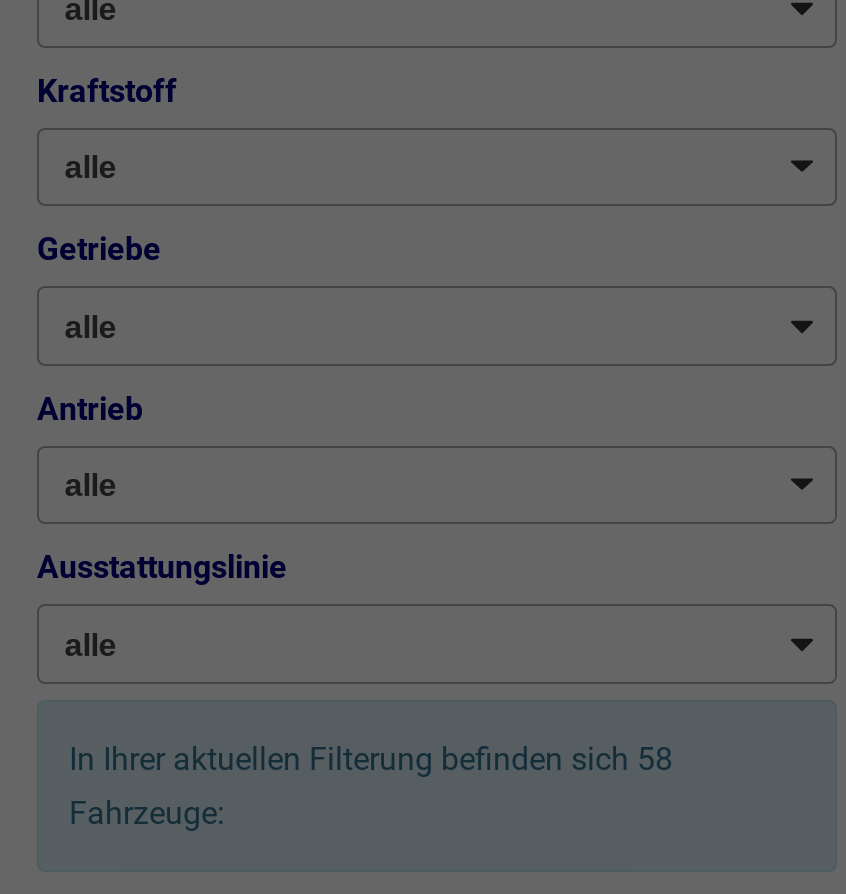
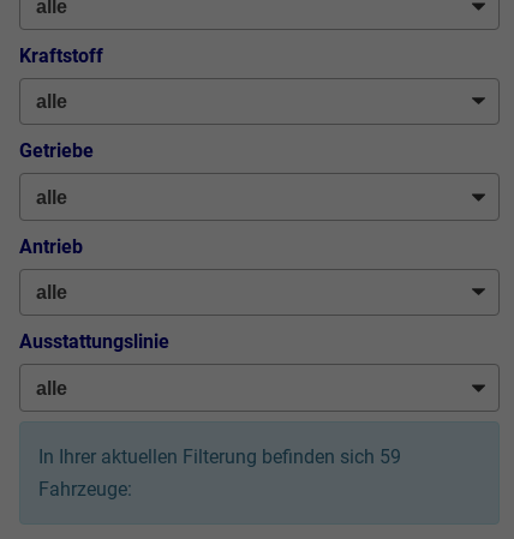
- In Ihrer aktuellen Filterung befinden sich 58
+ In Ihrer aktuellen Filterung befinden sich 59
